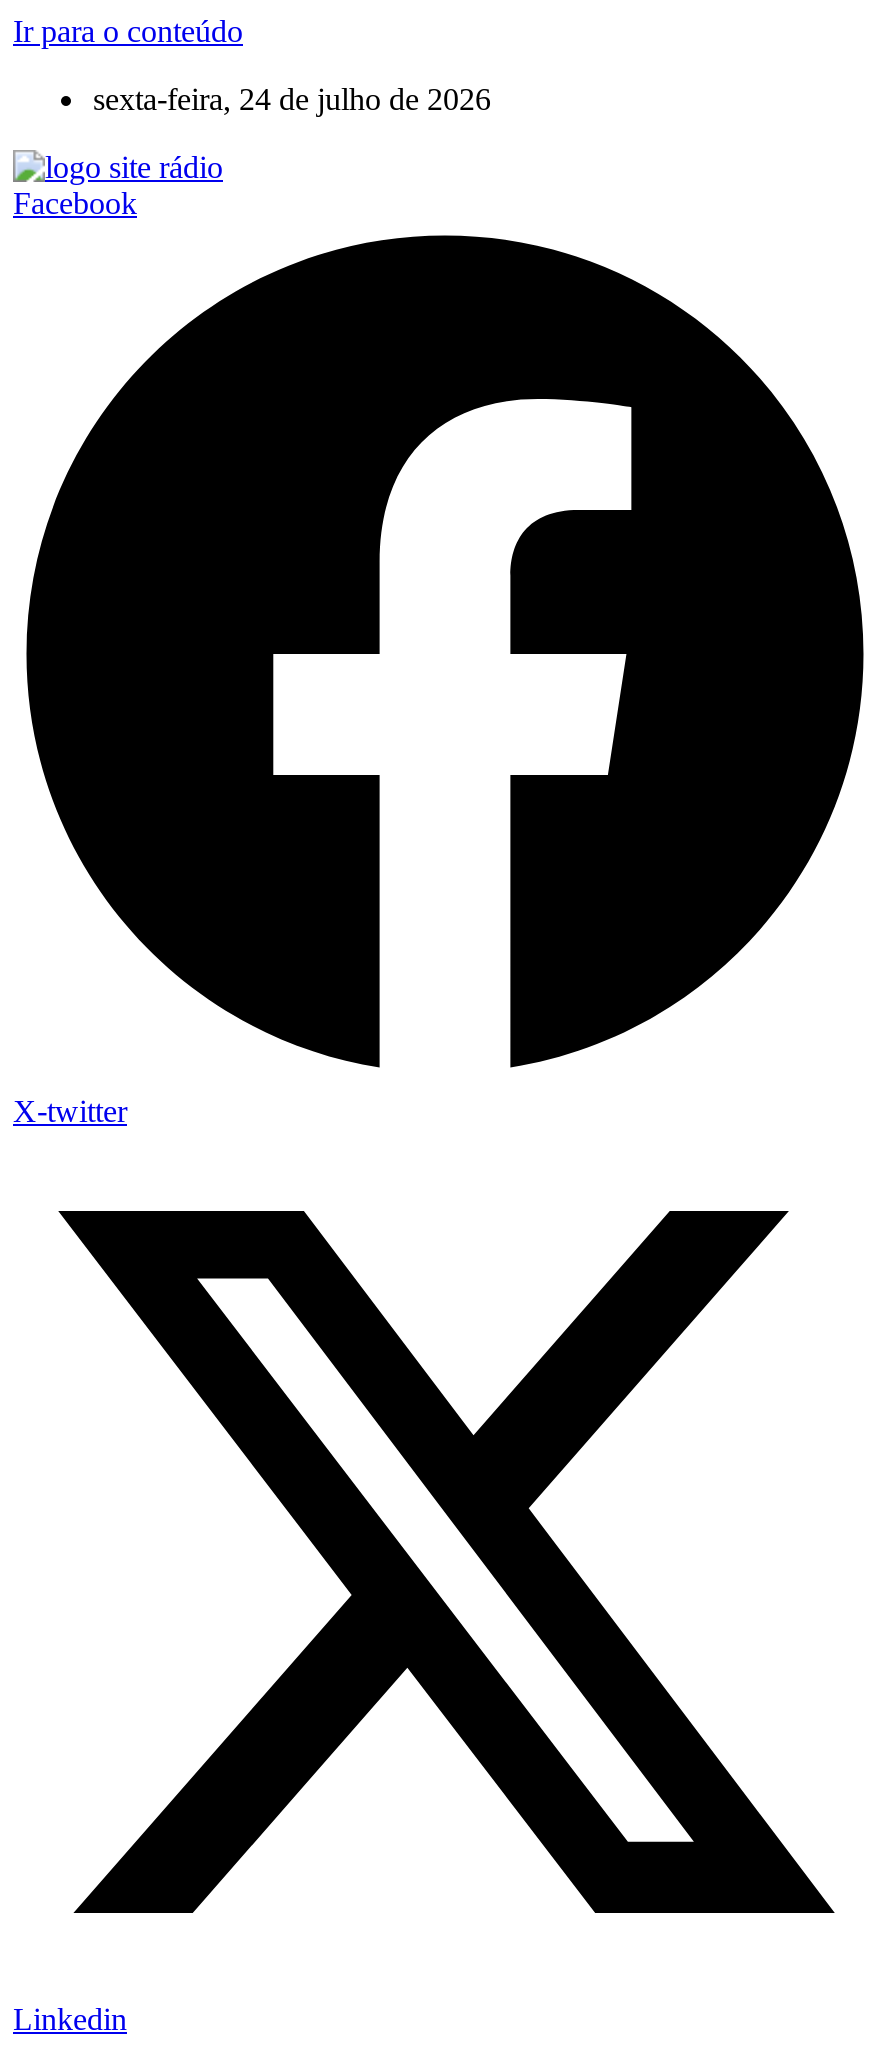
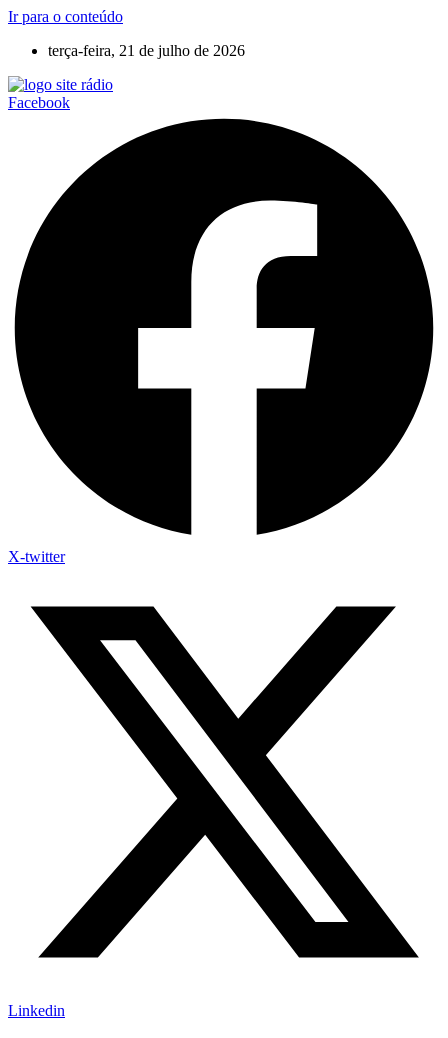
- sexta-feira, 24 de julho de 2026
+ terça-feira, 21 de julho de 2026
